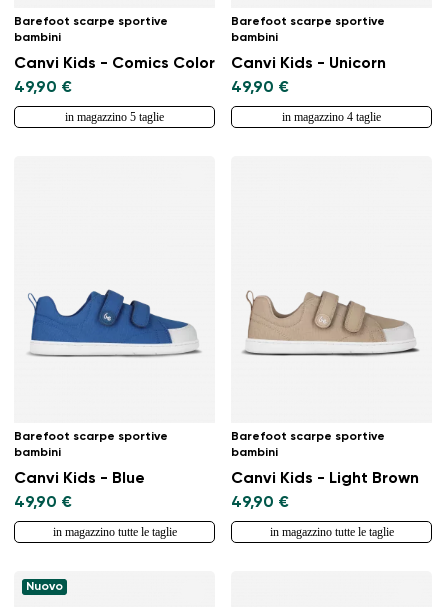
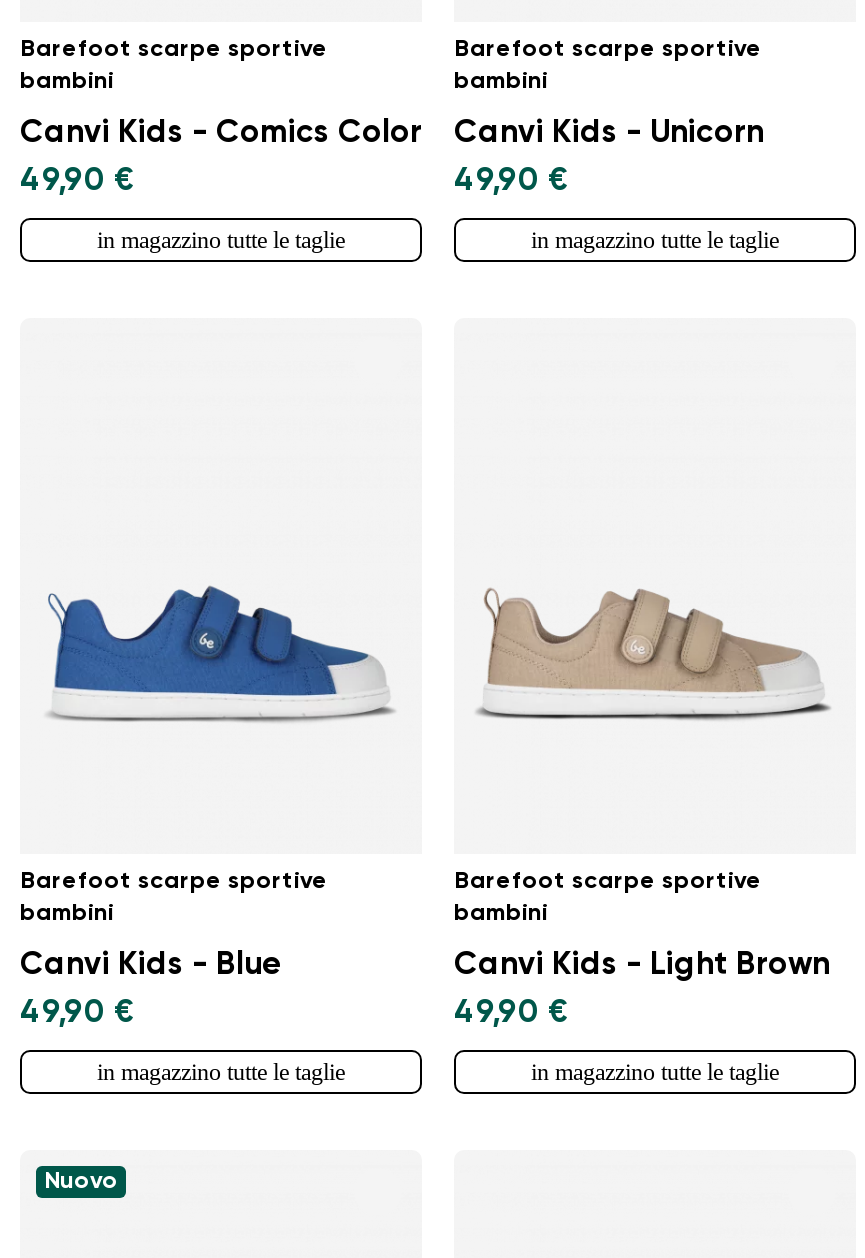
- in magazzino 5 taglie
+ in magazzino tutte le taglie

- in magazzino 4 taglie
+ in magazzino tutte le taglie
